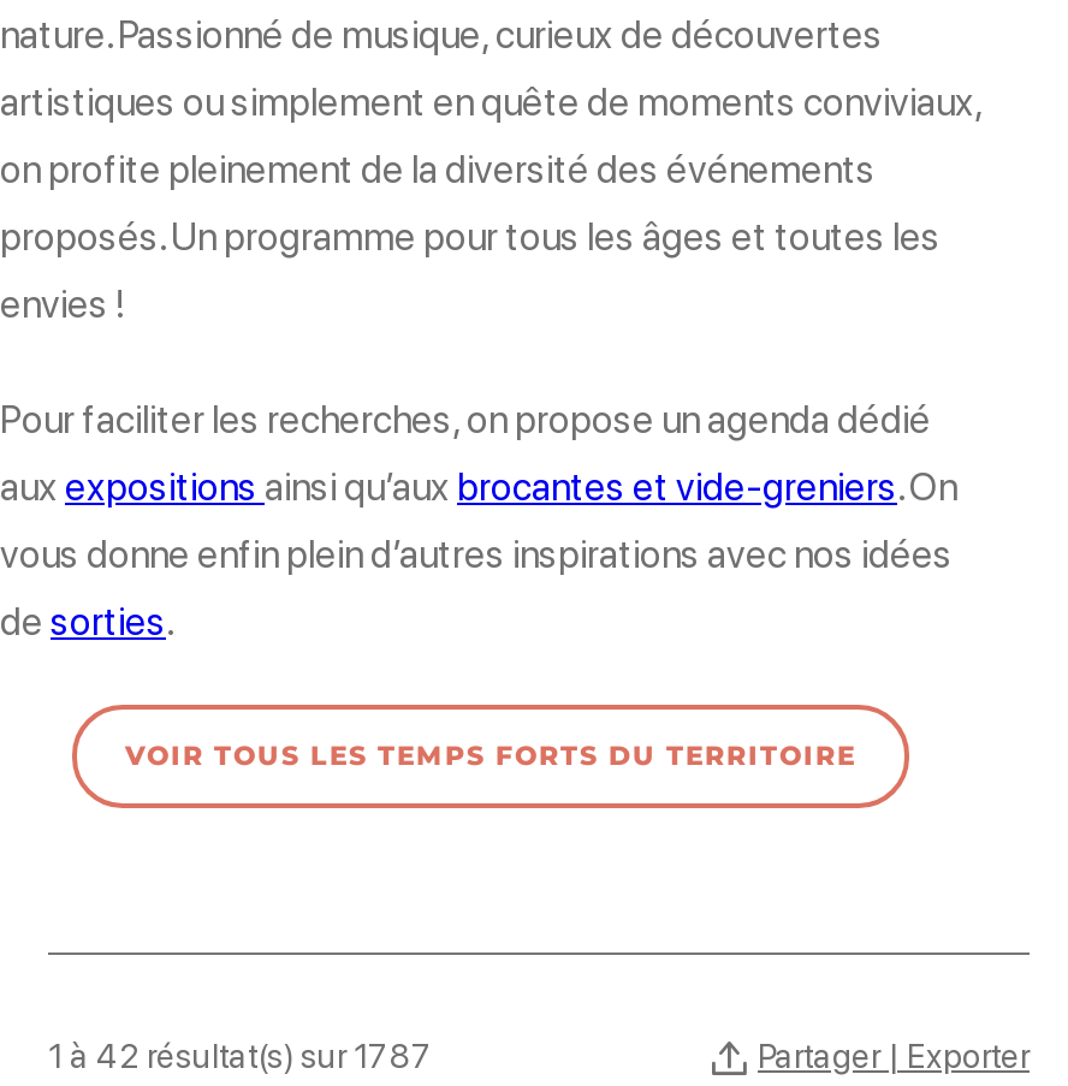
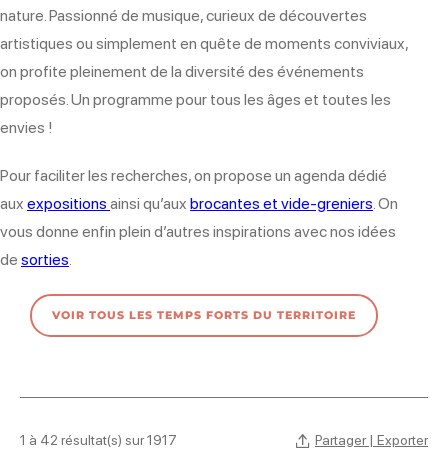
- 1 à 42 résultat(s) sur 1787
+ 1 à 42 résultat(s) sur 1917
